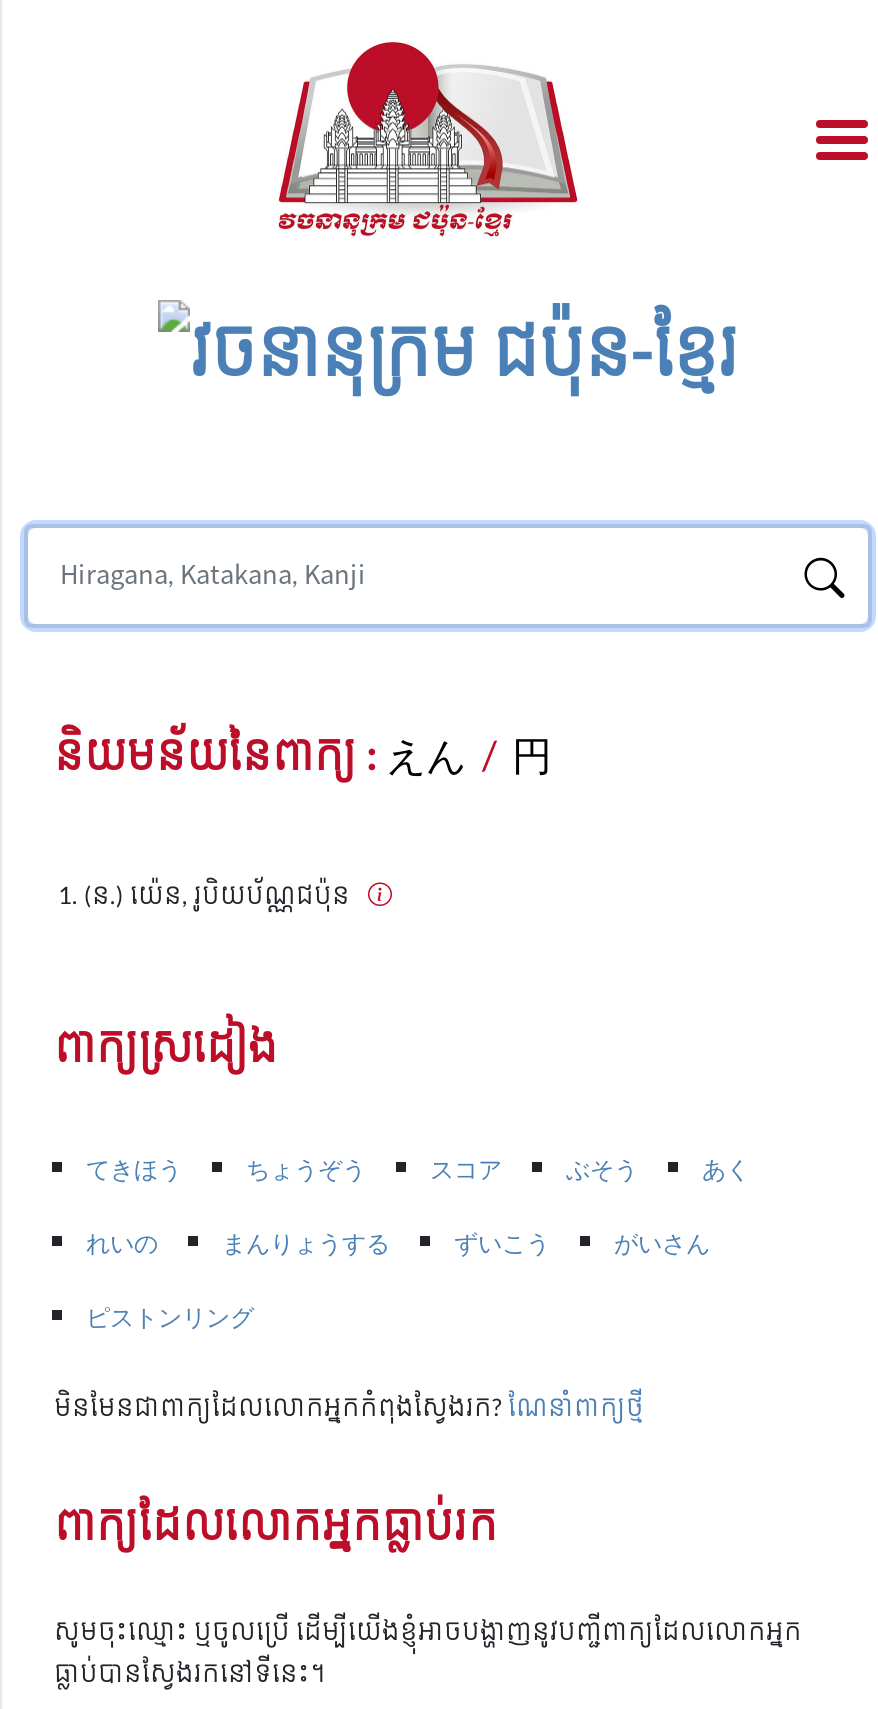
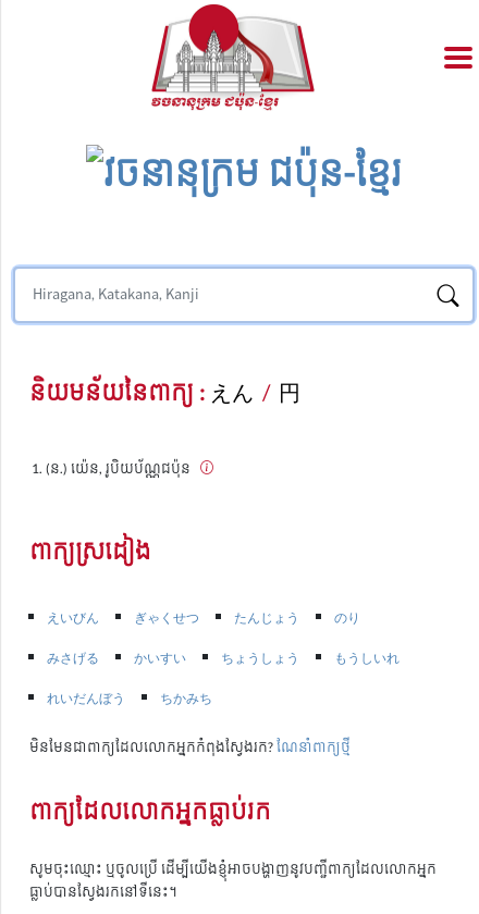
- てきほう
- ちょうぞう
- スコア
- ぶそう
- あく
+ えいびん
+ ぎゃくせつ
+ たんじょう
+ のり

- れいの
- まんりょうする
- ずいこう
- がいさん
+ みさげる
+ かいすい
+ ちょうしょう
+ もうしいれ

- ピストンリング
+ れいだんぼう
+ ちかみち
